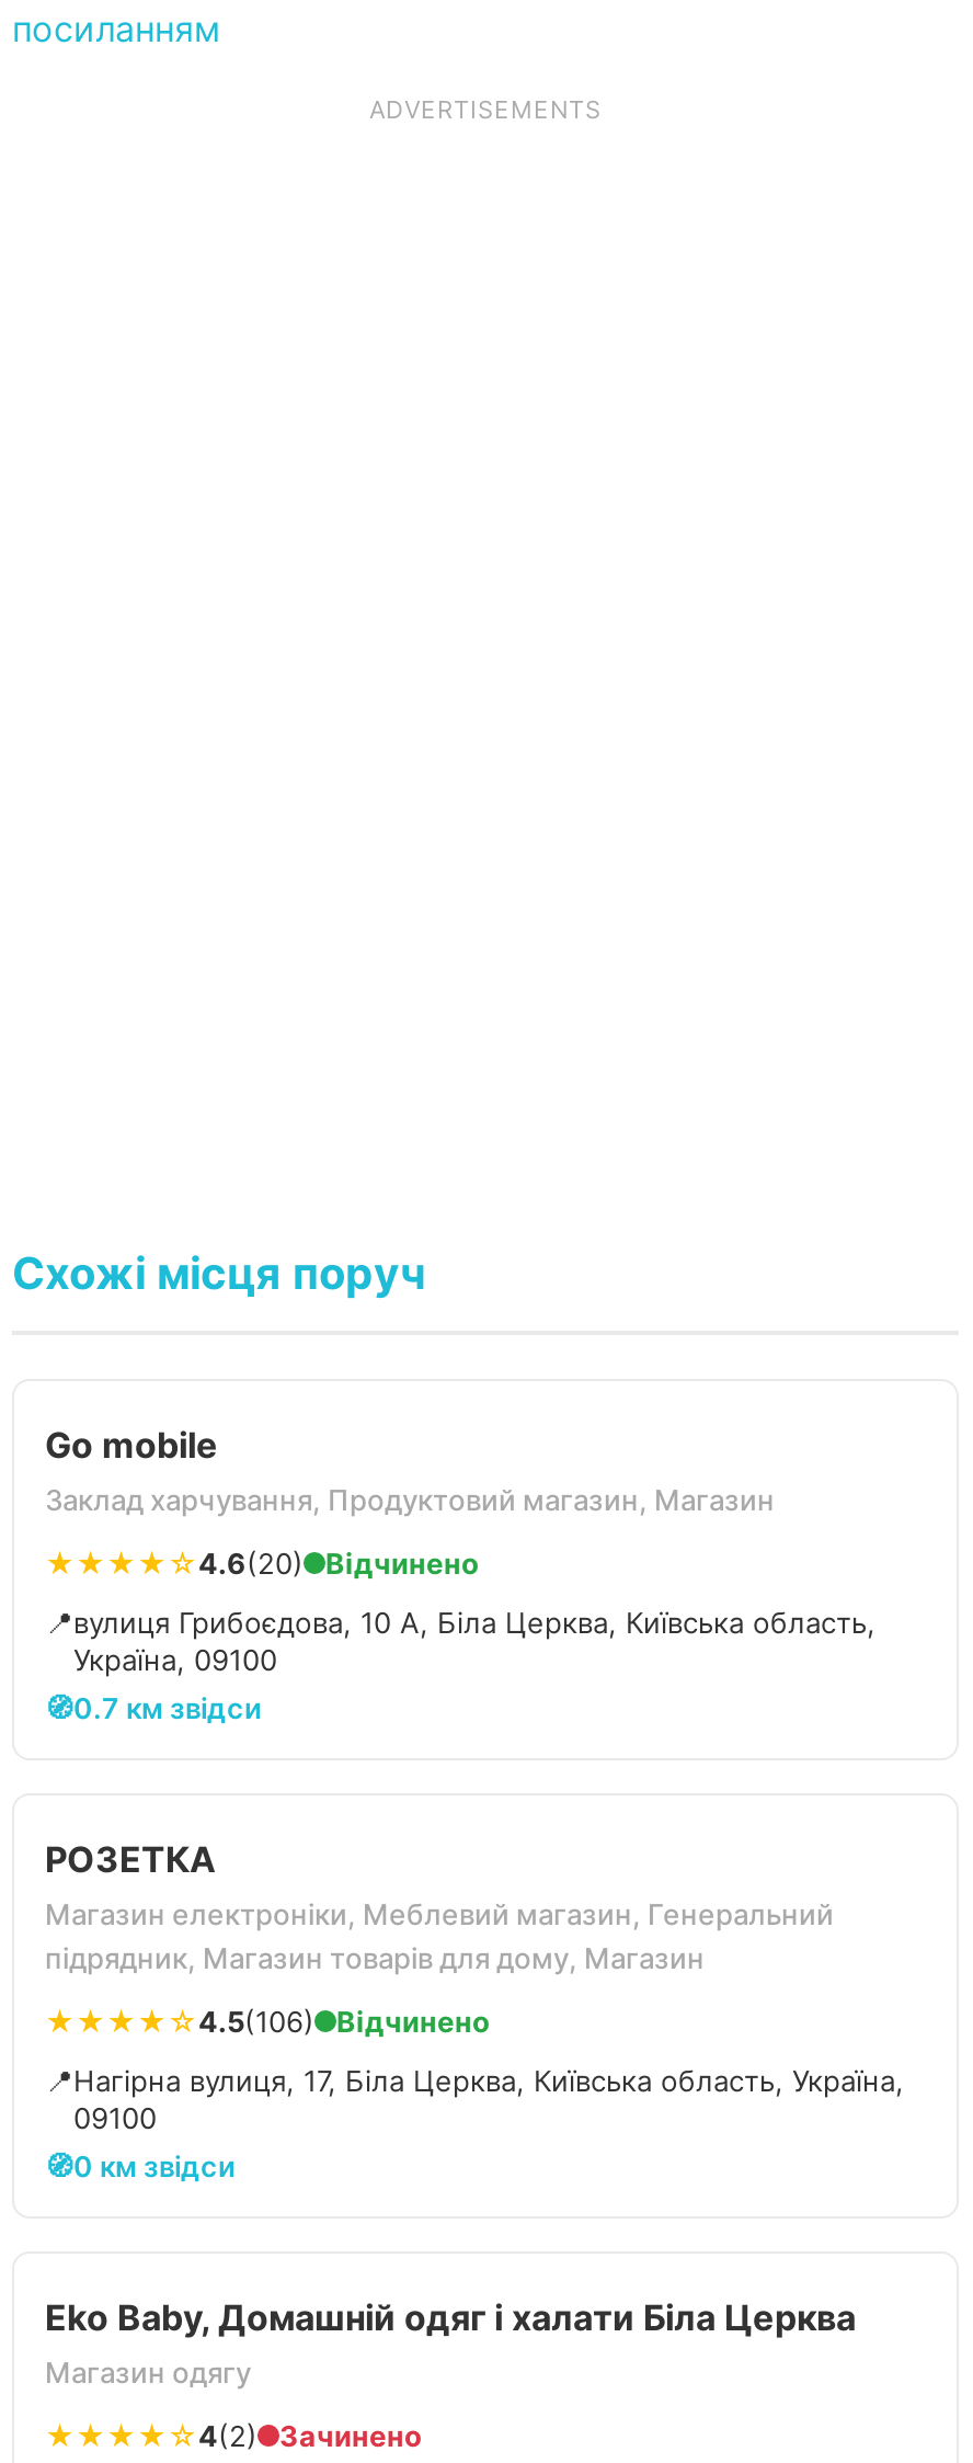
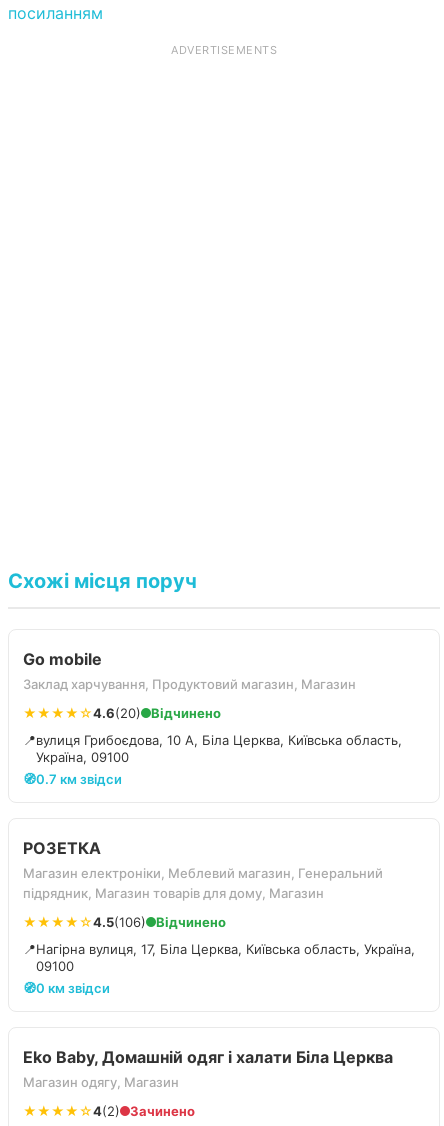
- Магазин одягу
+ Магазин одягу, Магазин
